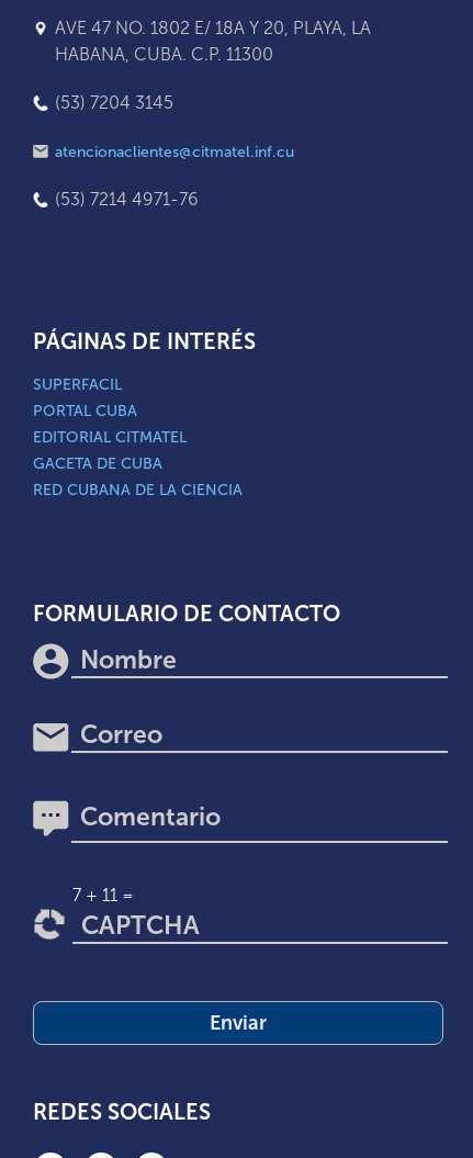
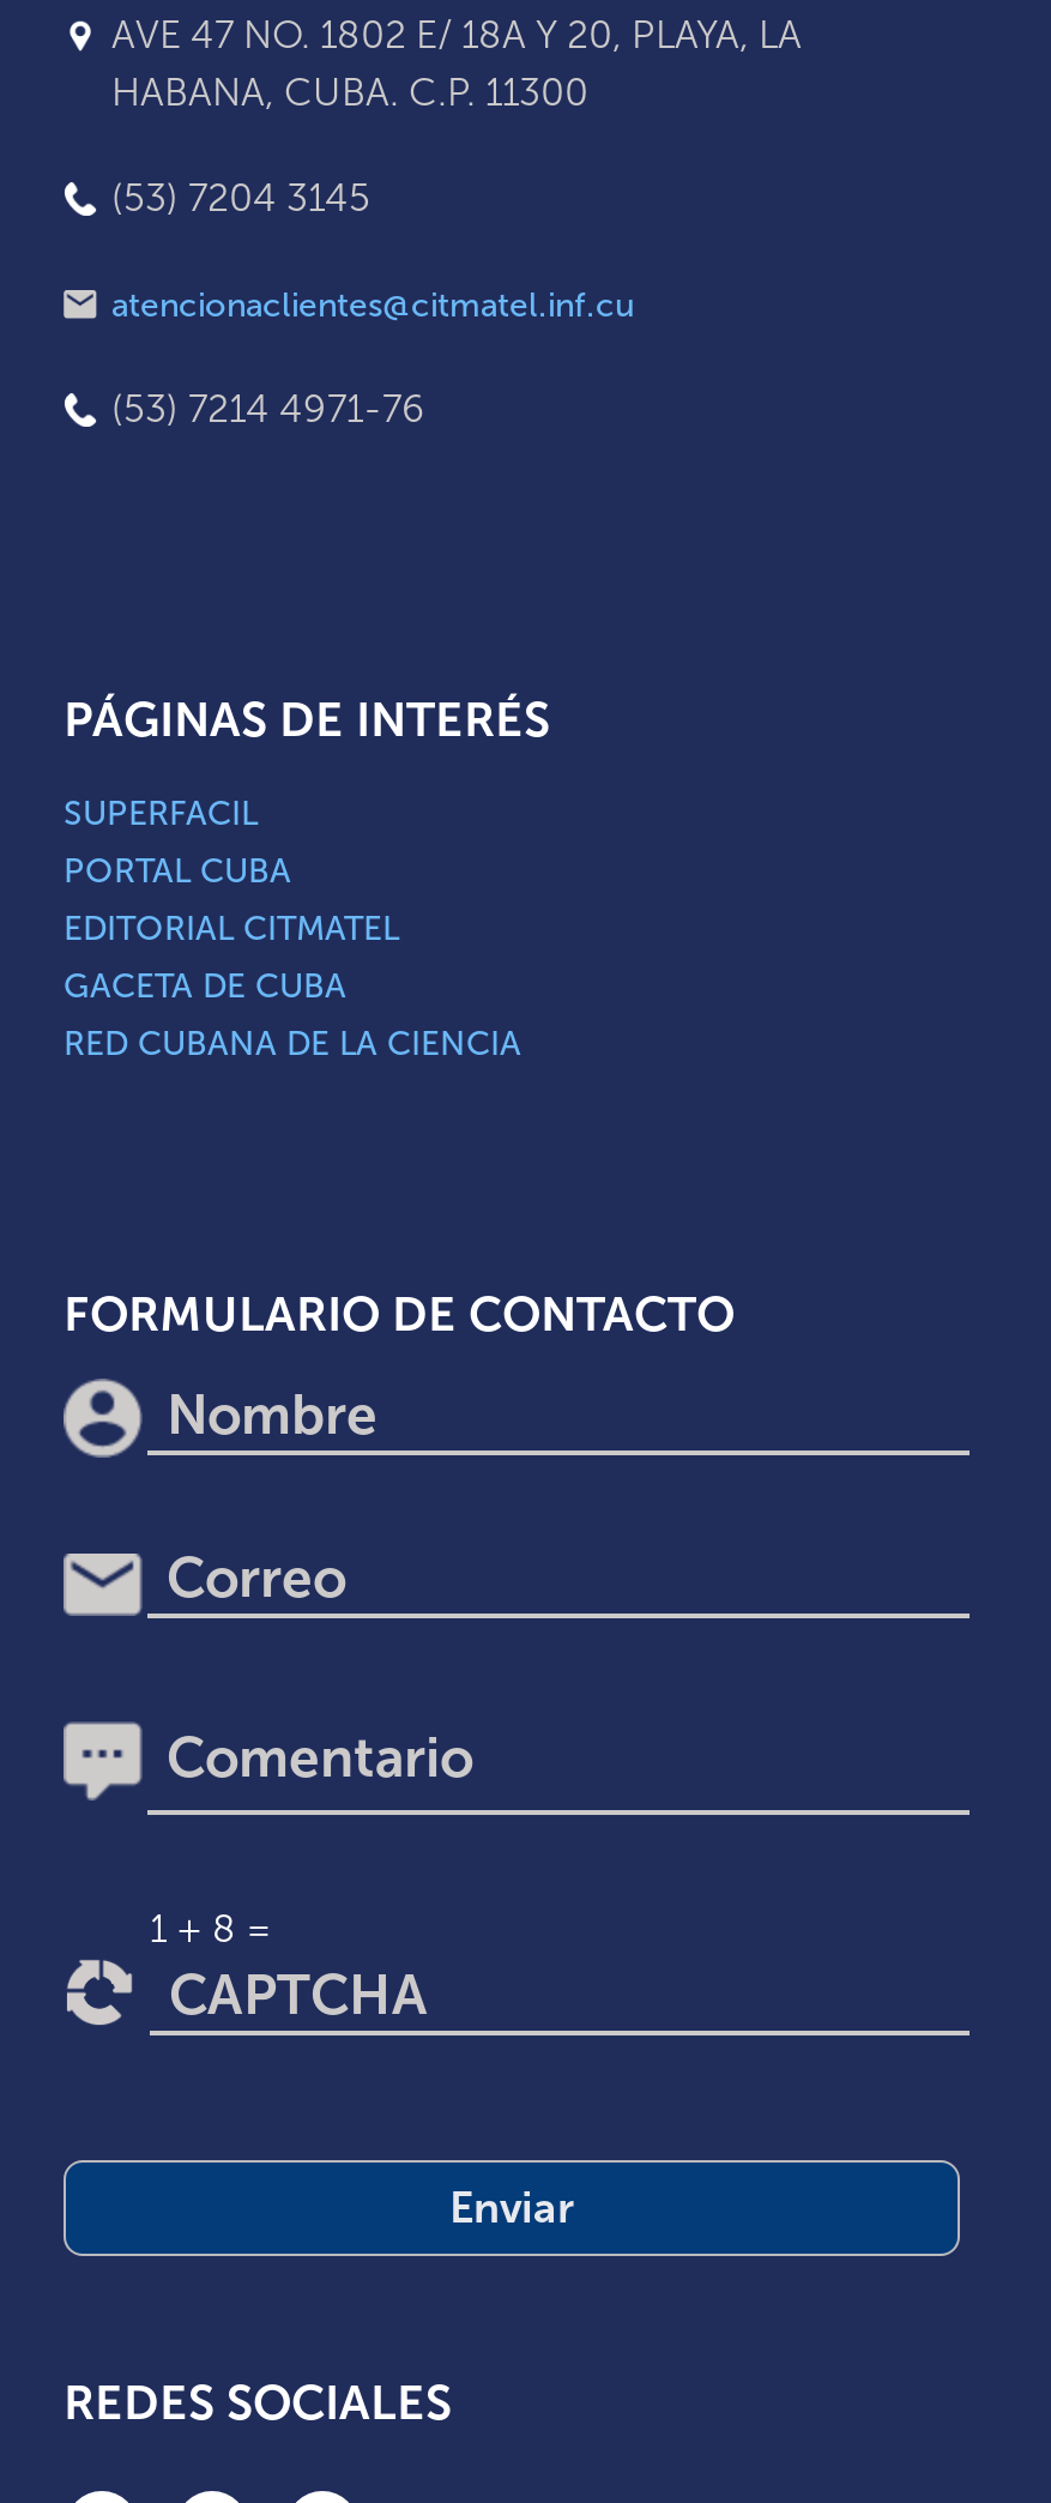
- 7 + 11 =
+ 1 + 8 =
